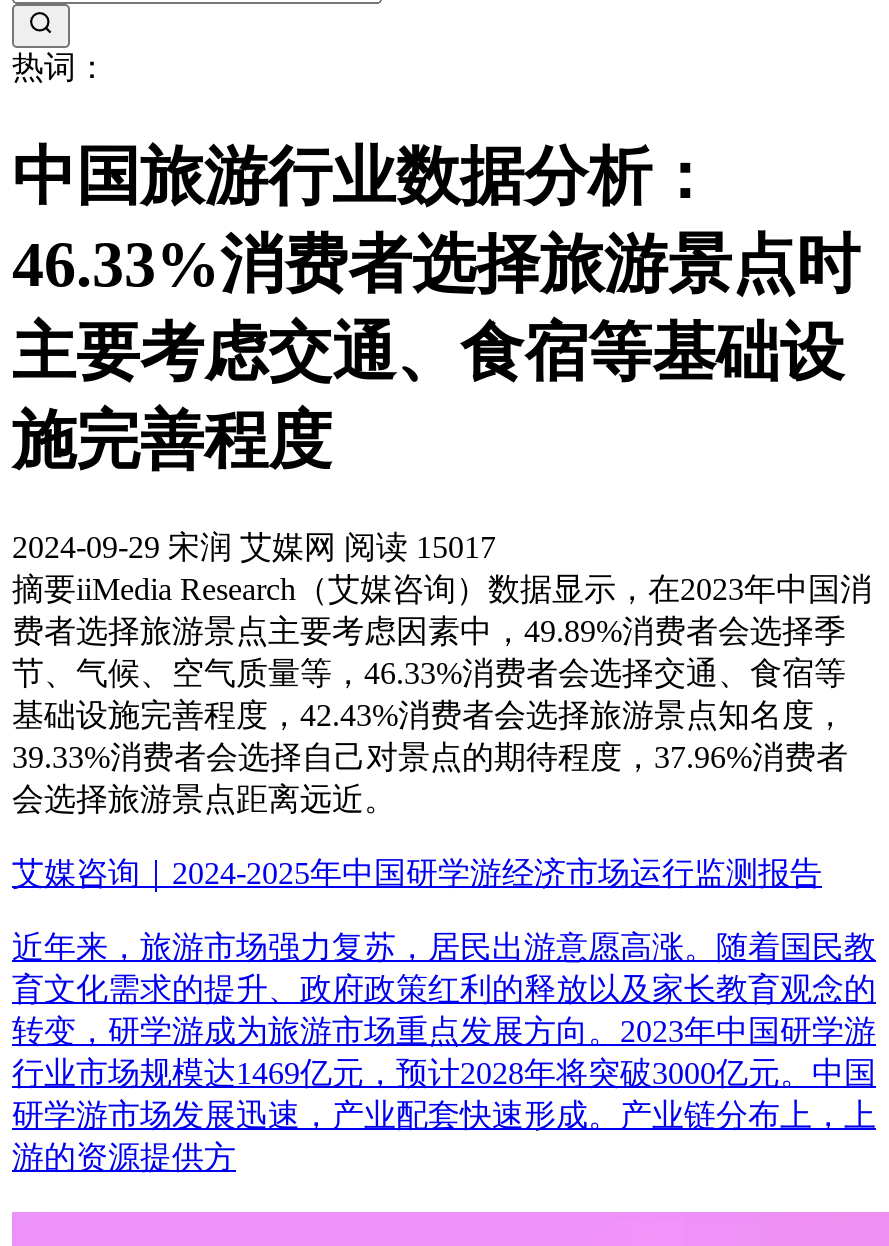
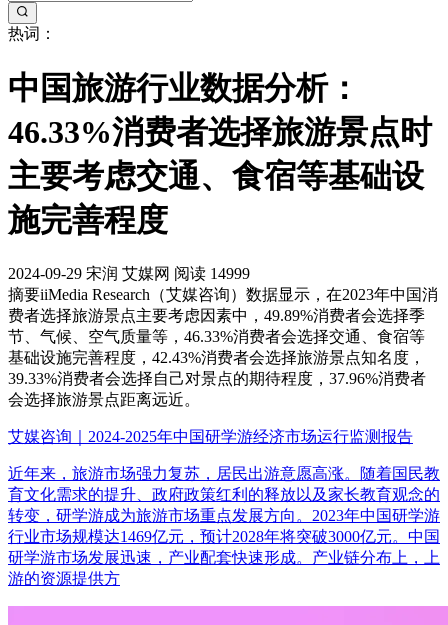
- 2024-09-29 宋润 艾媒网 阅读 15017
+ 2024-09-29 宋润 艾媒网 阅读 14999
